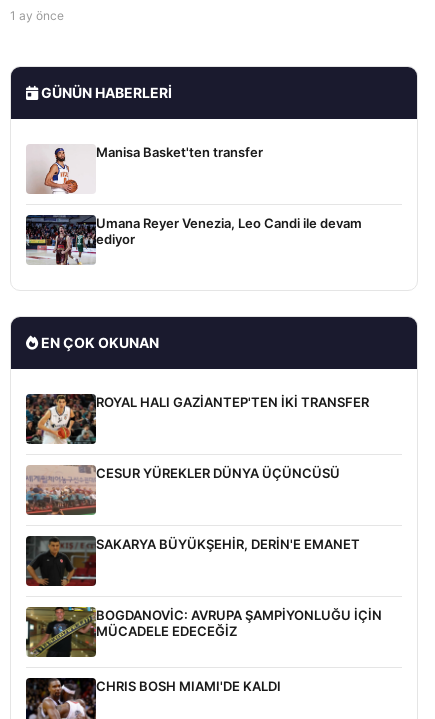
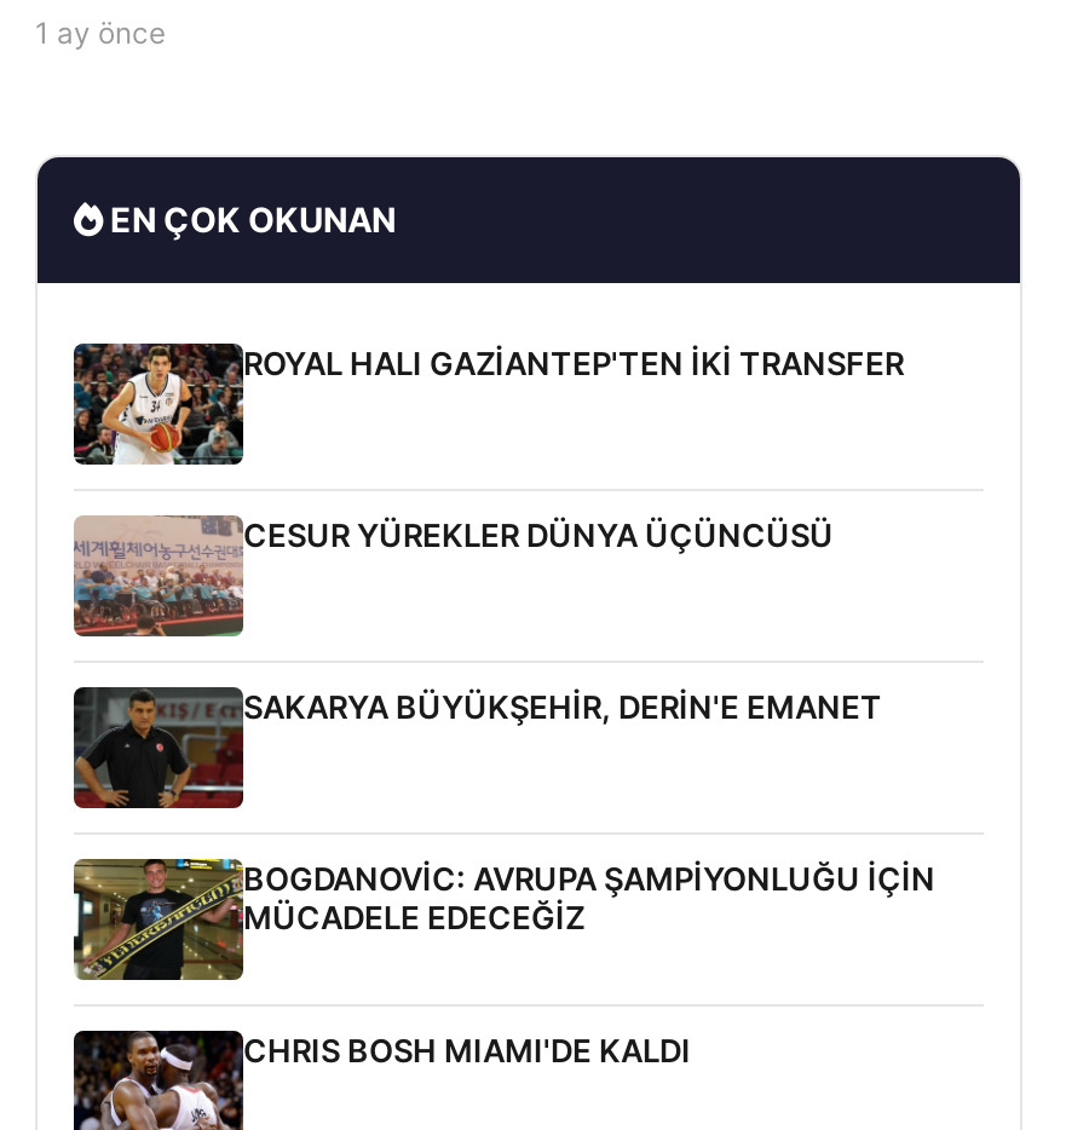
- GÜNÜN HABERLERI

- [image]
- Manisa Basket'ten transfer

- [image]
- Umana Reyer Venezia, Leo Candi ile devam
- ediyor
